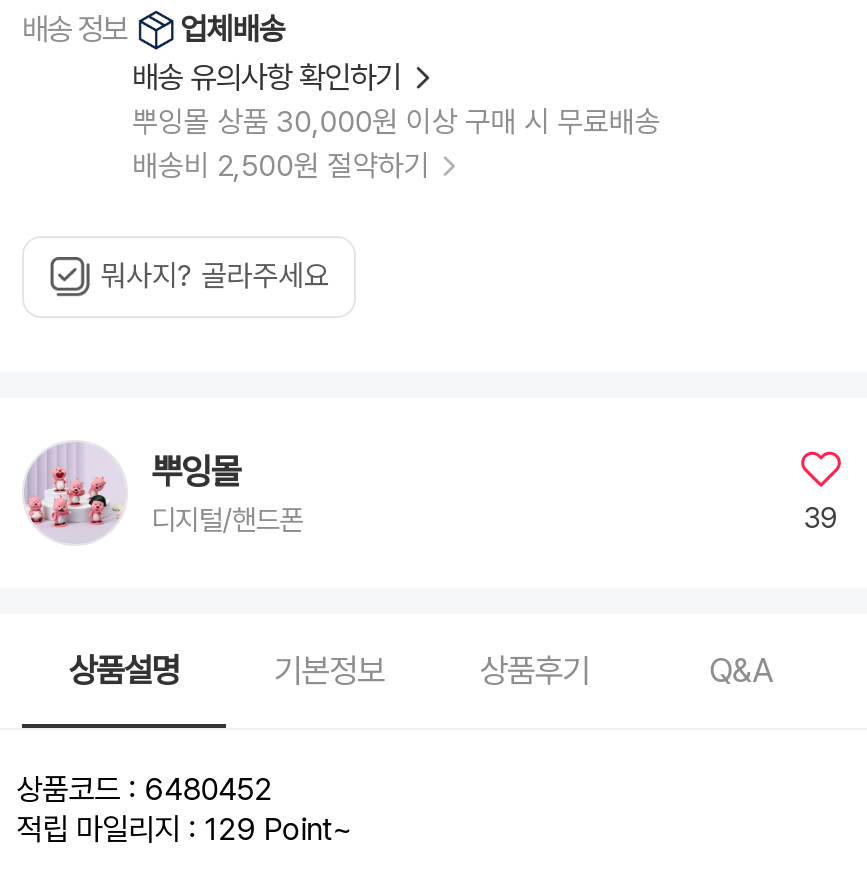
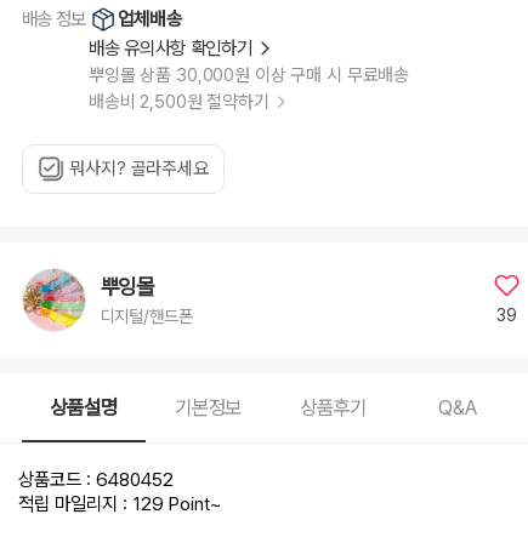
- [image]
+ [image]
